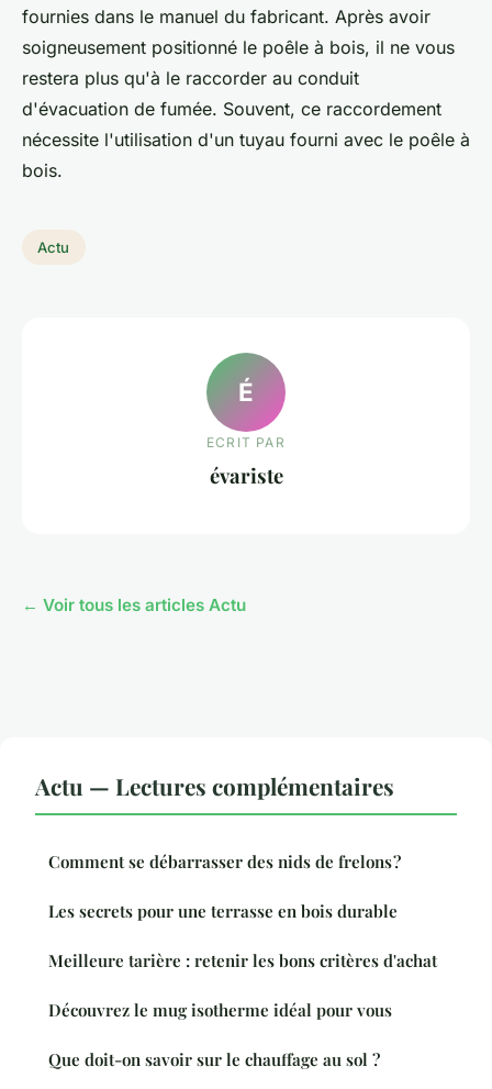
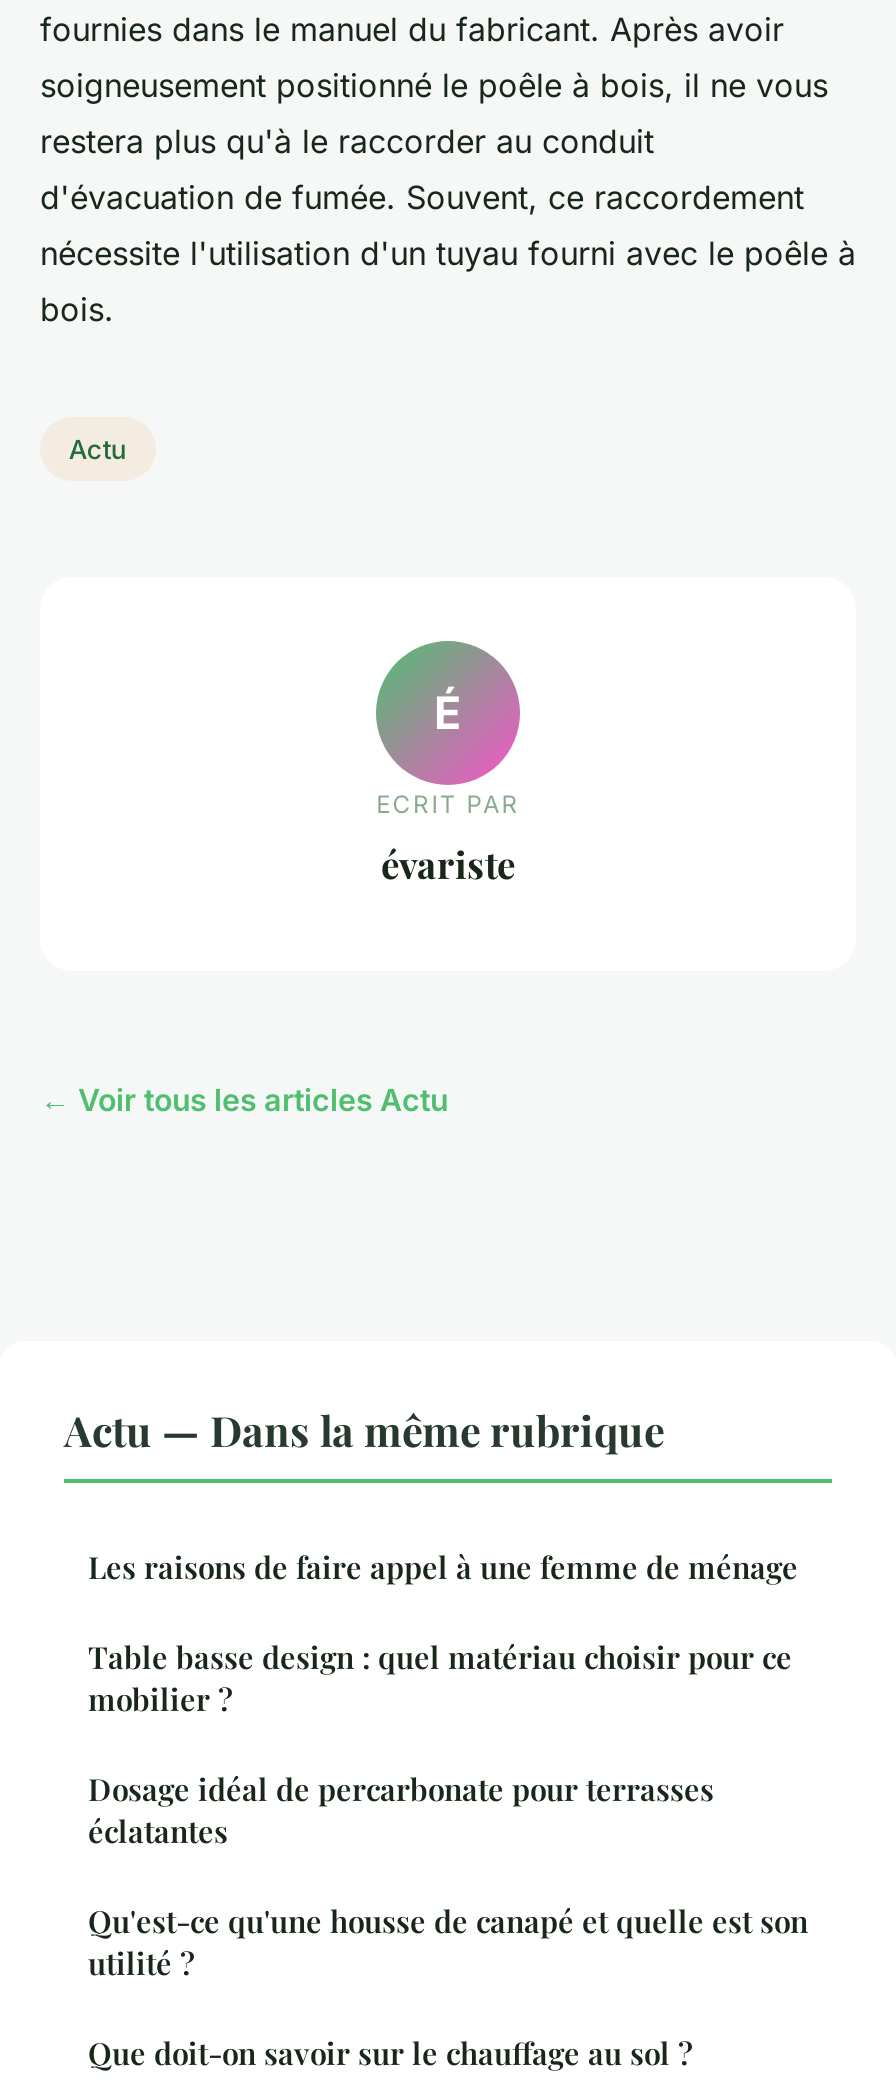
- Actu — Lectures complémentaires
+ Actu — Dans la même rubrique

- Comment se débarrasser des nids de frelons ?
+ Les raisons de faire appel à une femme de ménage

- Les secrets pour une terrasse en bois durable
+ Table basse design : quel matériau choisir pour ce
+ mobilier ?

- Meilleure tarière : retenir les bons critères d'achat
+ Dosage idéal de percarbonate pour terrasses
+ éclatantes

- Découvrez le mug isotherme idéal pour vous
+ Qu'est-ce qu'une housse de canapé et quelle est son
+ utilité ?
